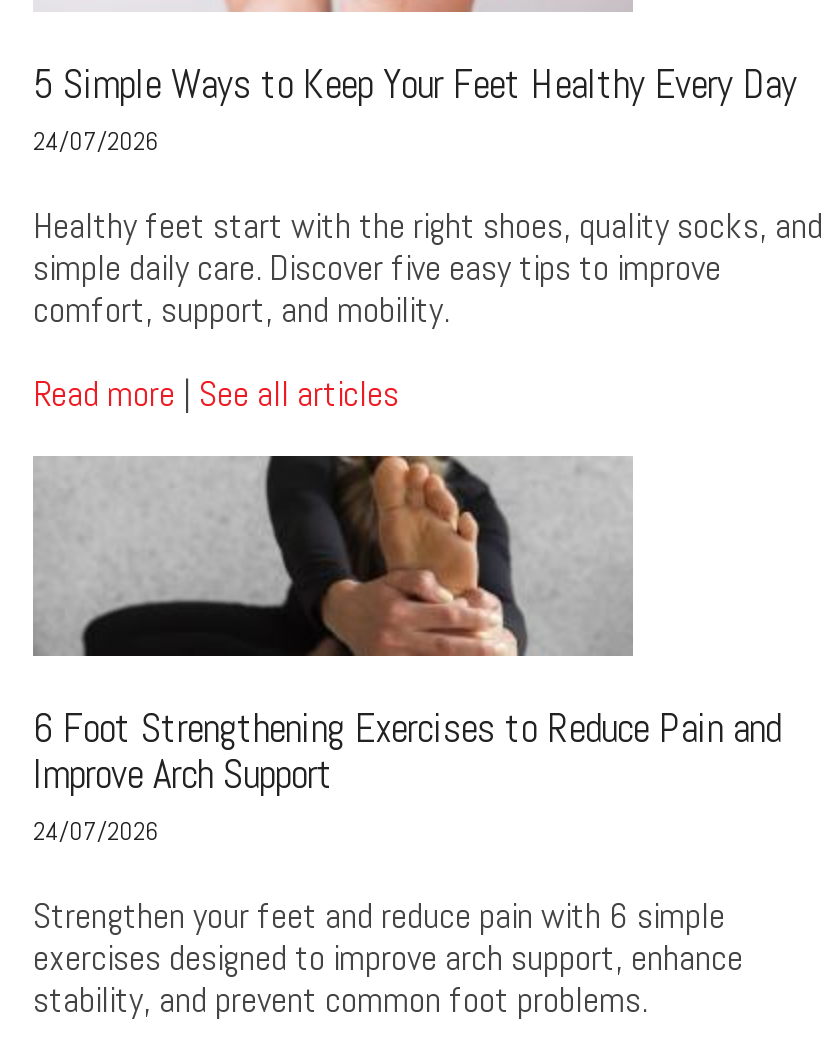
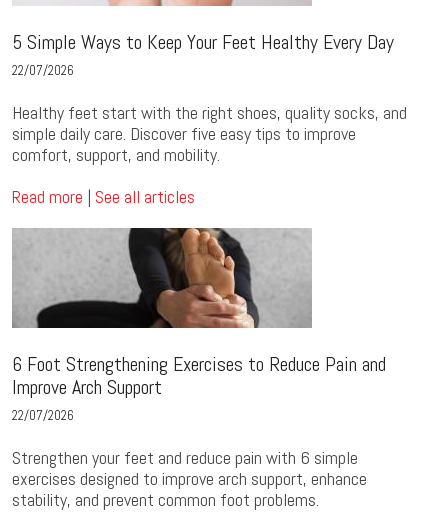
- 24/07/2026
+ 22/07/2026

- 24/07/2026
+ 22/07/2026
